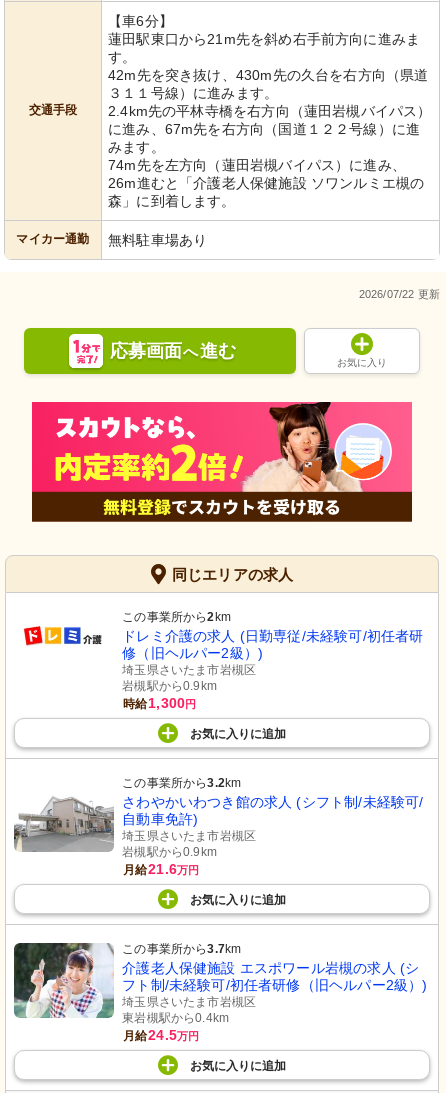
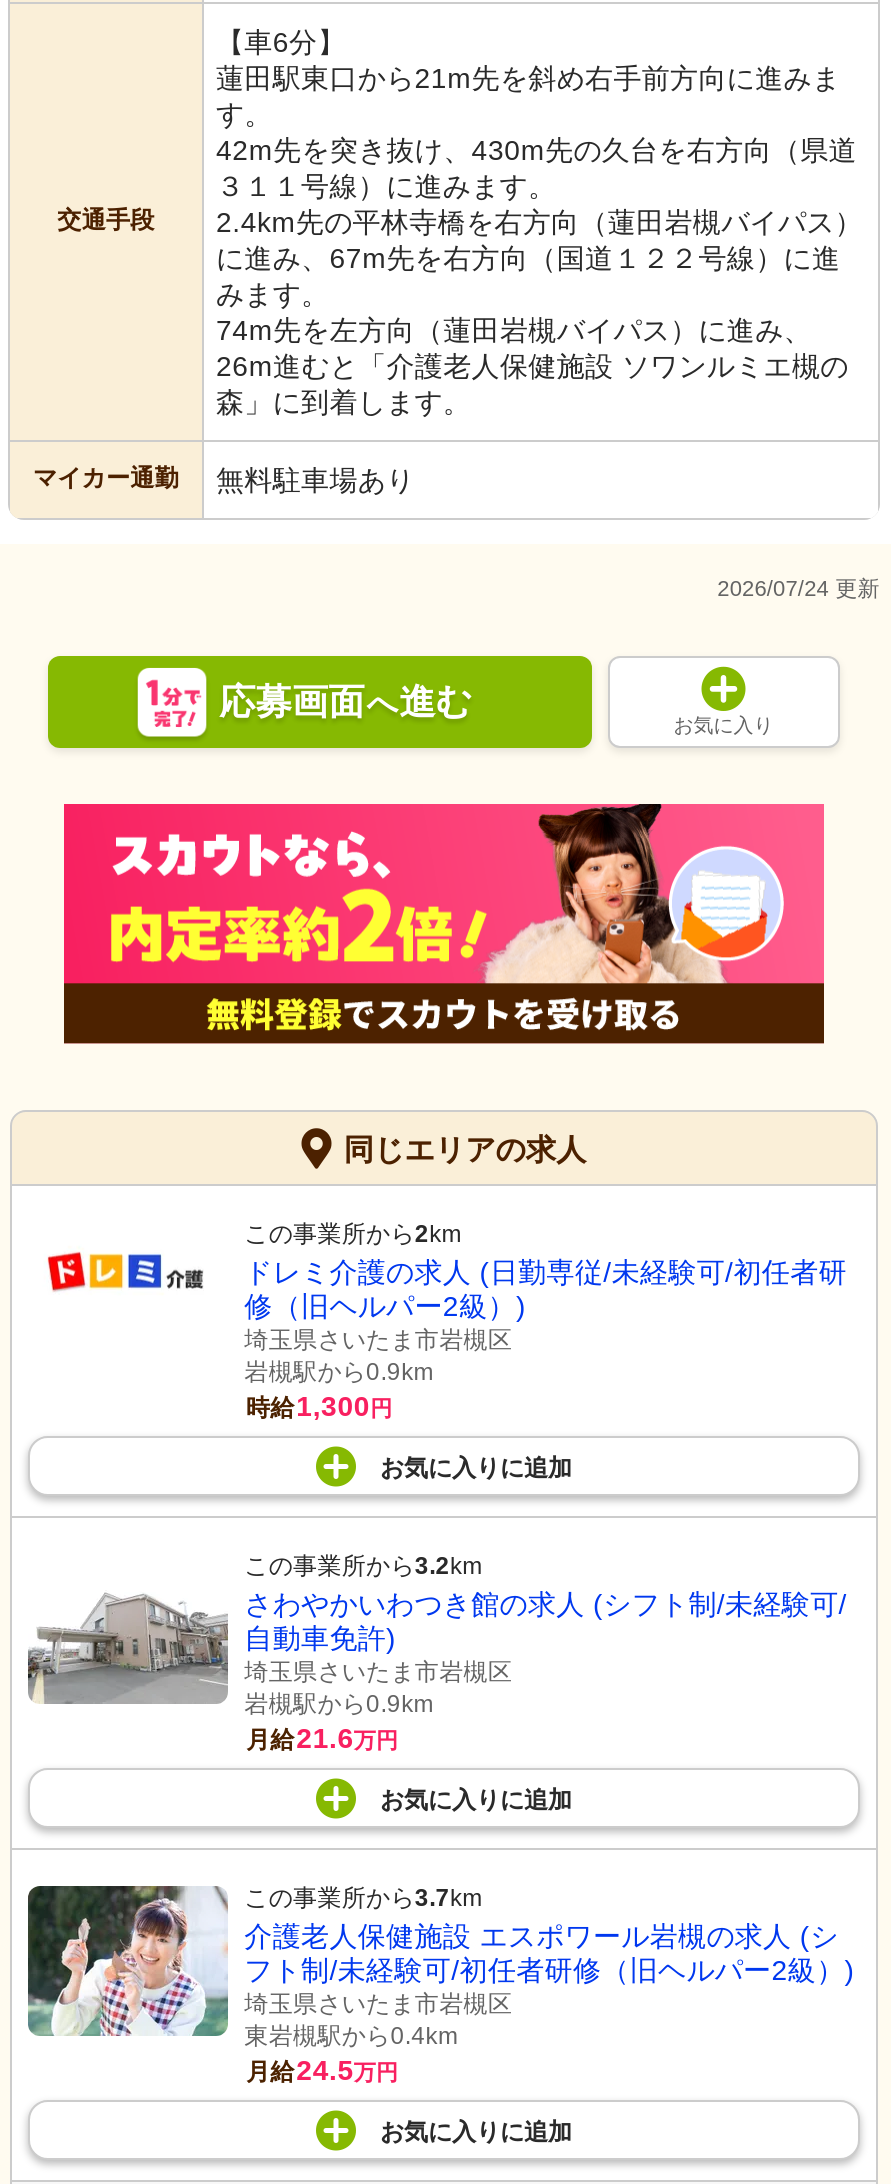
- 2026/07/22 更新
+ 2026/07/24 更新
